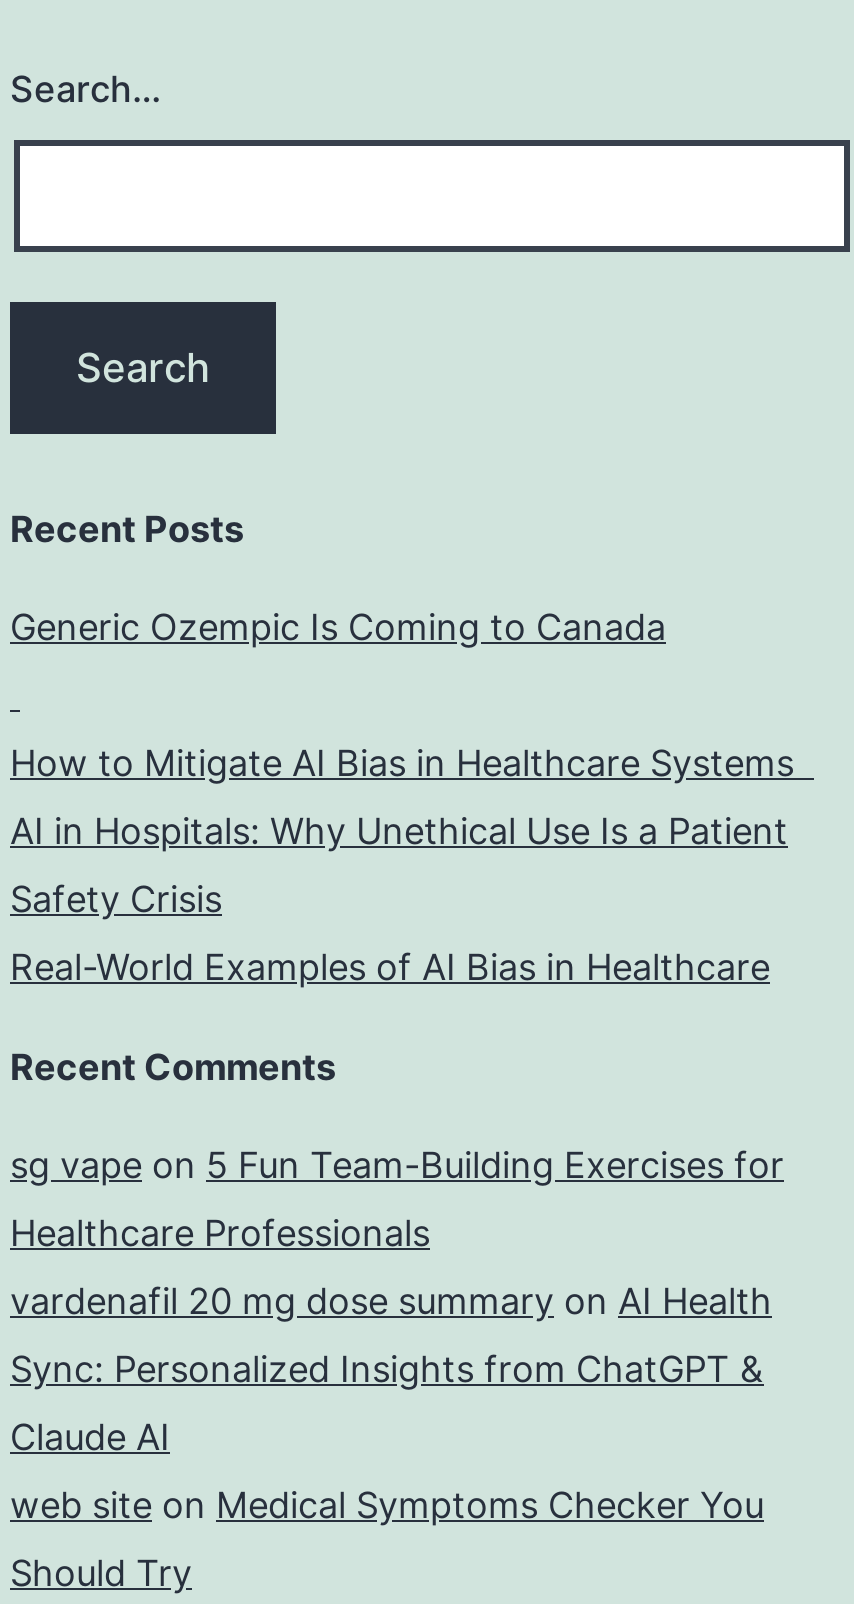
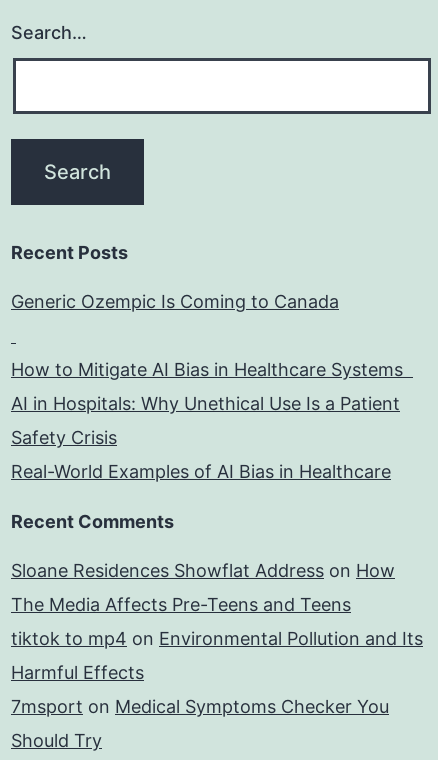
- sg vape on 5 Fun Team-Building Exercises for
- Healthcare Professionals
- vardenafil 20 mg dose summary on AI Health
- Sync: Personalized Insights from ChatGPT &
- Claude AI
- web site on Medical Symptoms Checker You
+ Sloane Residences Showflat Address on How
+ The Media Affects Pre-Teens and Teens
+ tiktok to mp4 on Environmental Pollution and Its
+ Harmful Effects
+ 7msport on Medical Symptoms Checker You
